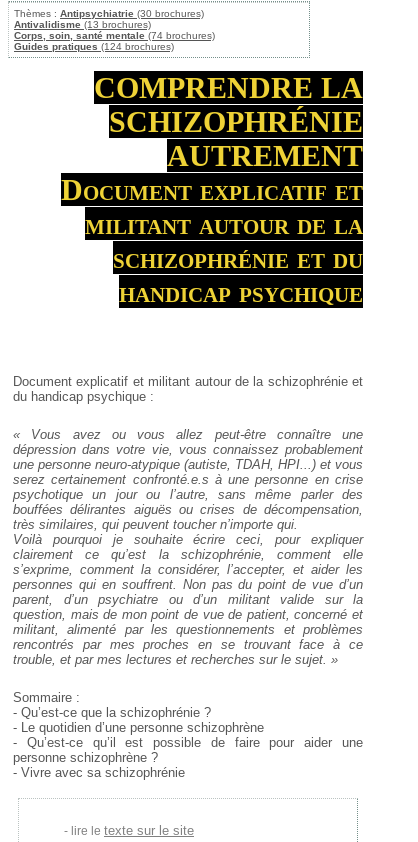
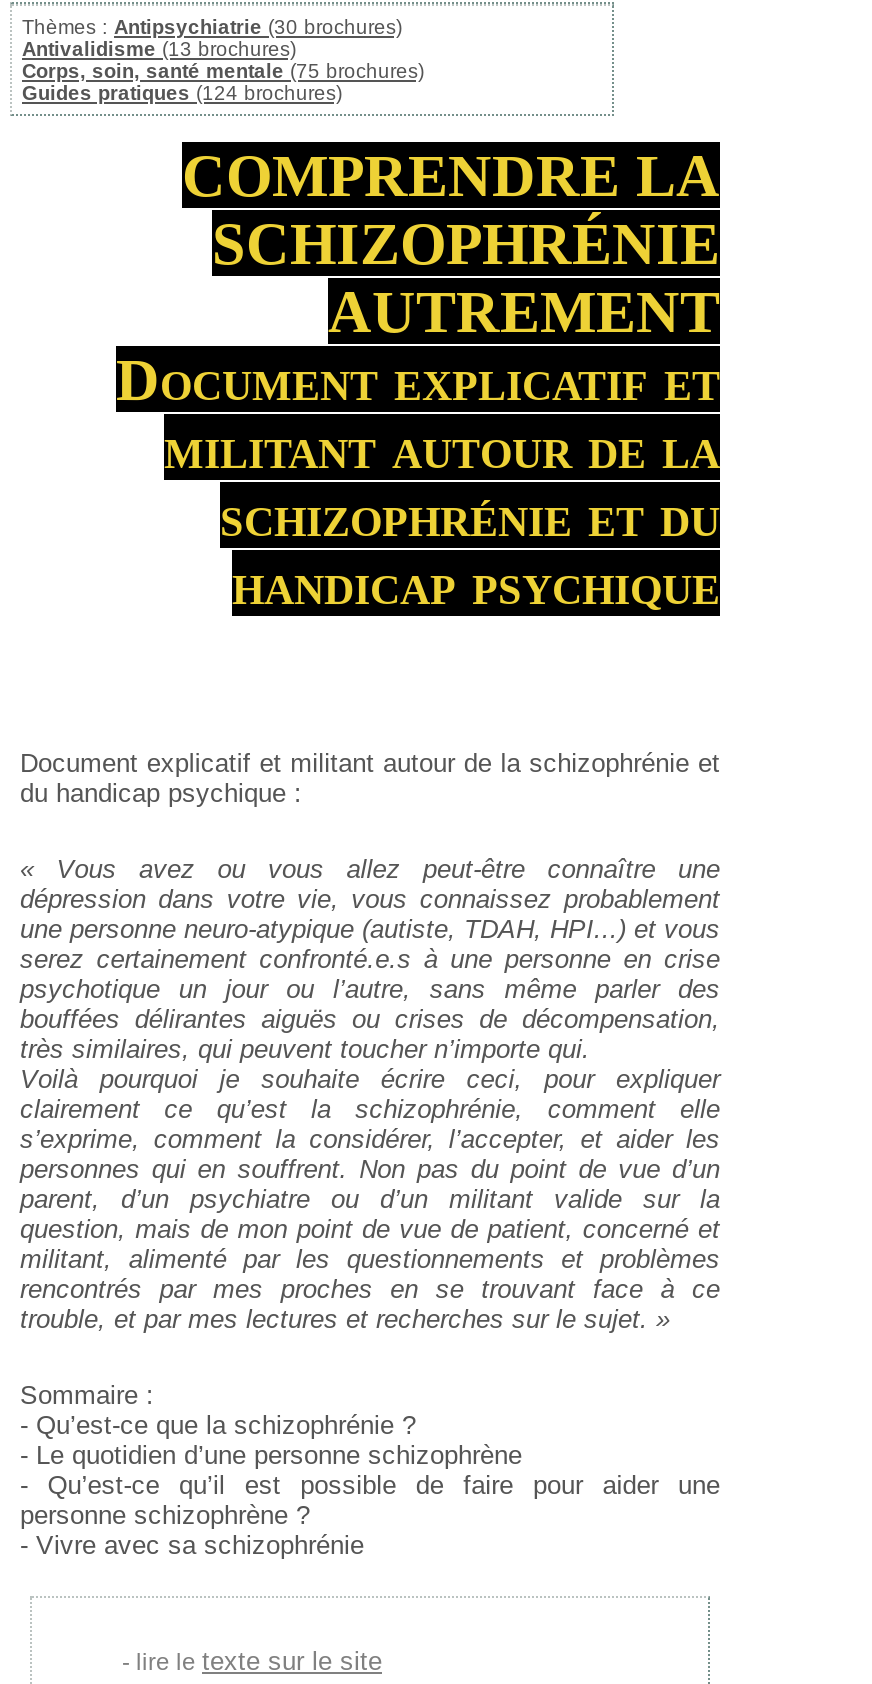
- Corps, soin, santé mentale(74 brochures)
+ Corps, soin, santé mentale(75 brochures)
